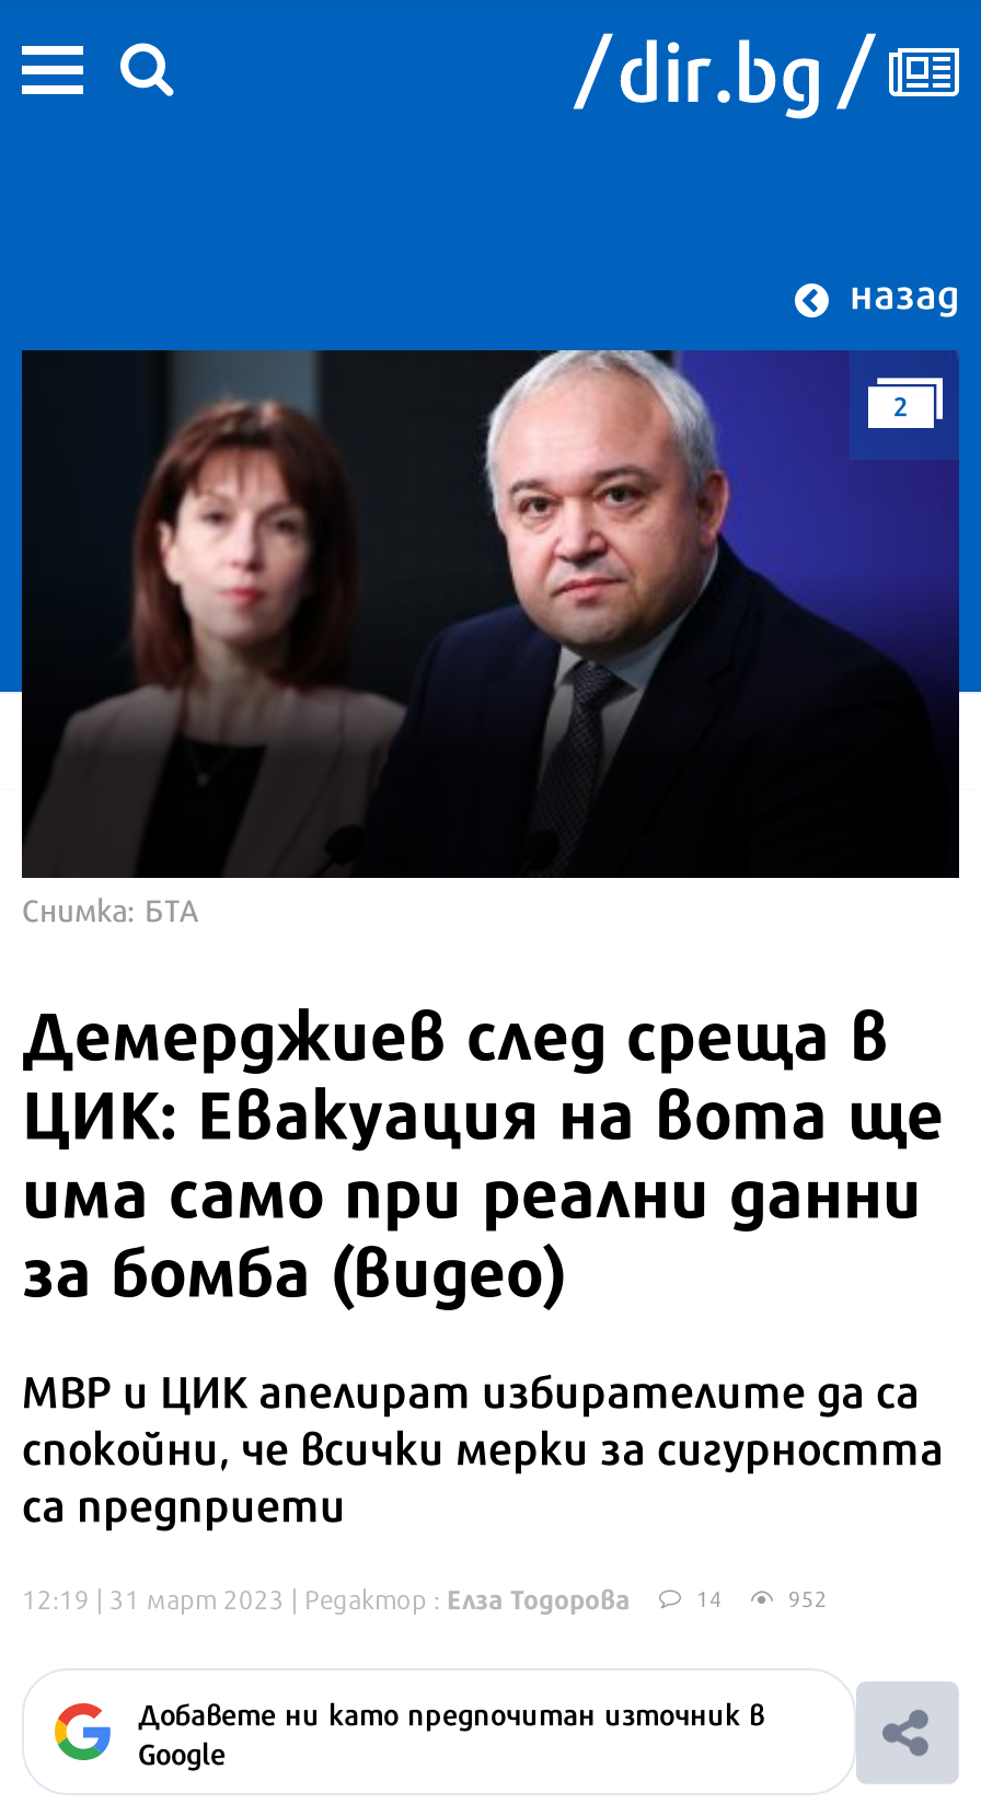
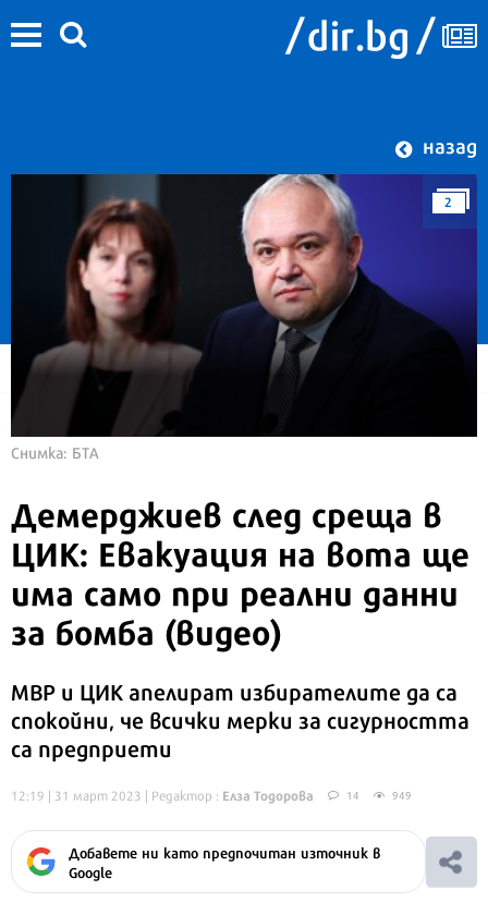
- 952
+ 949
